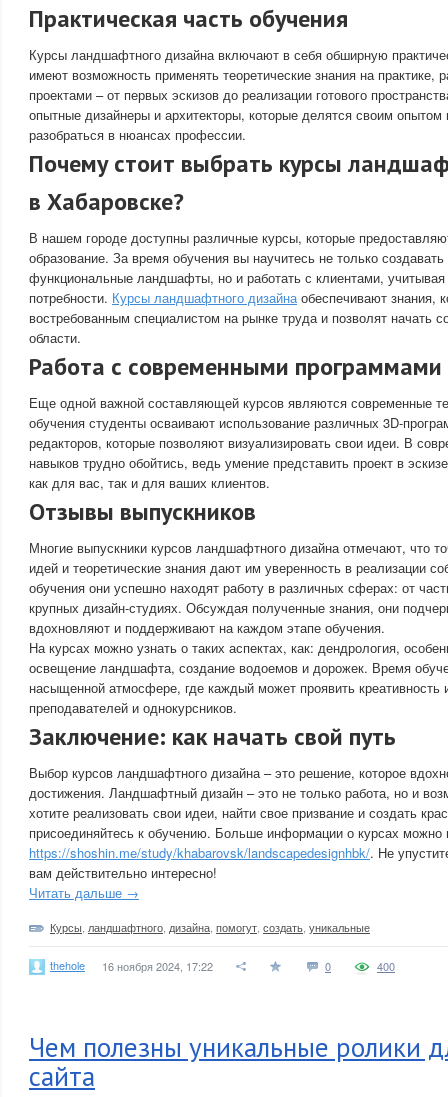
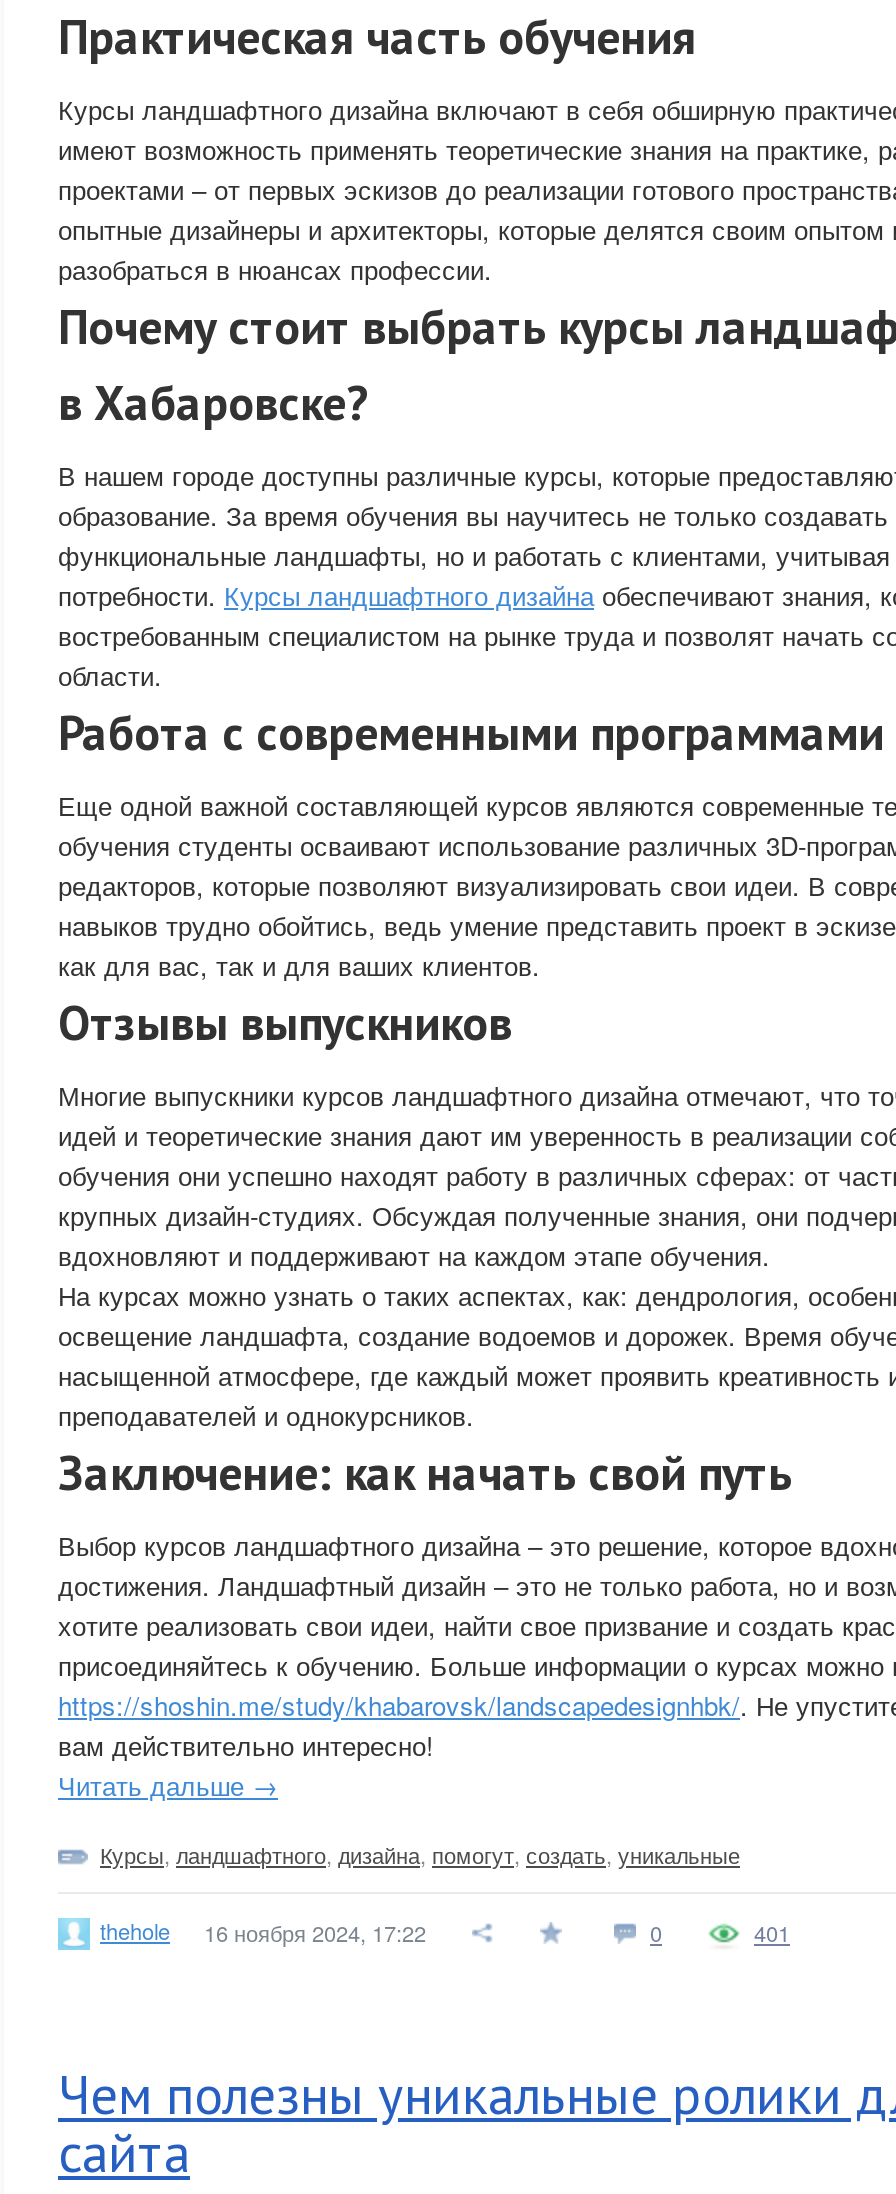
- 400
+ 401
